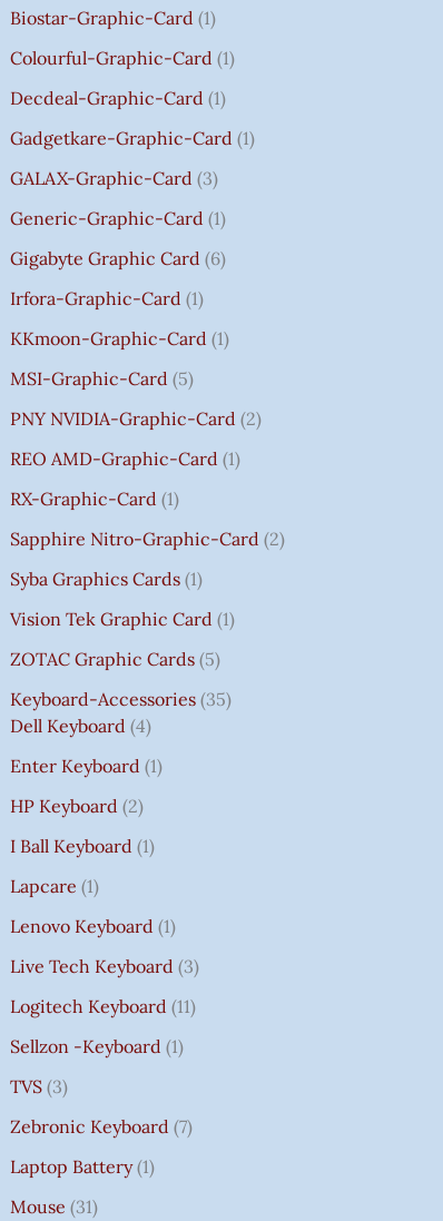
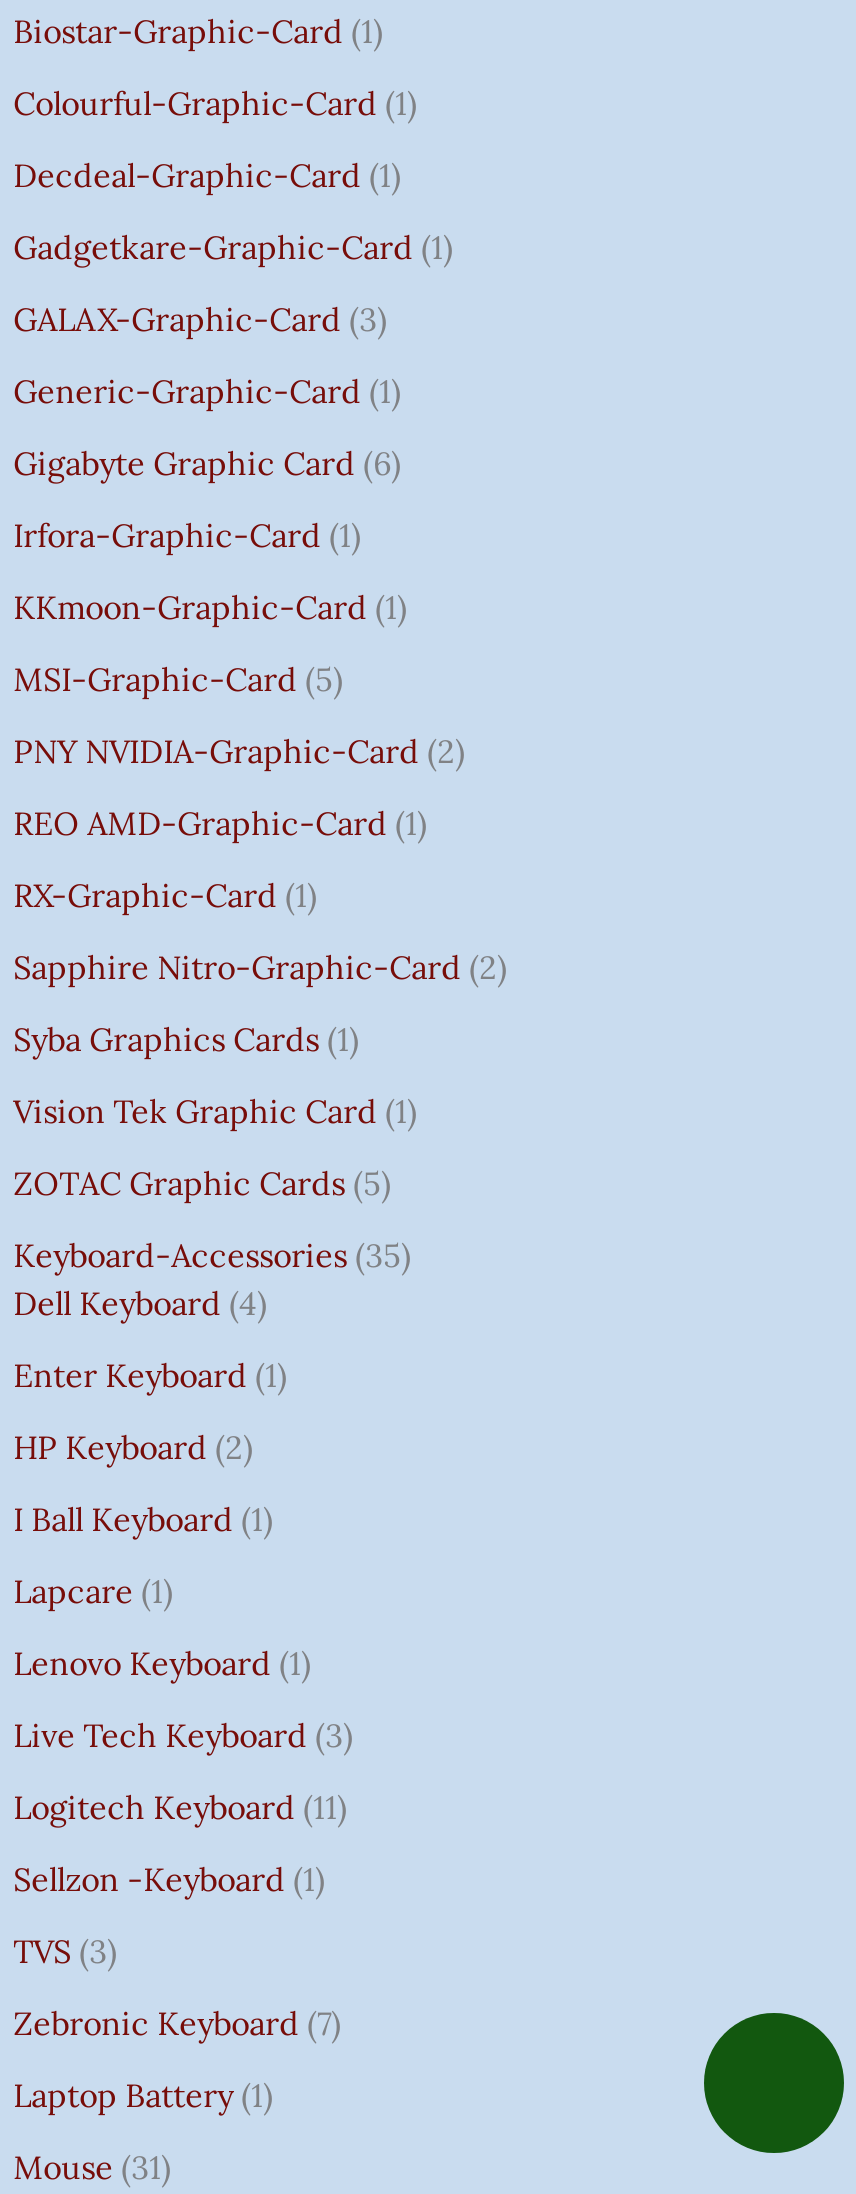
+ [image]
